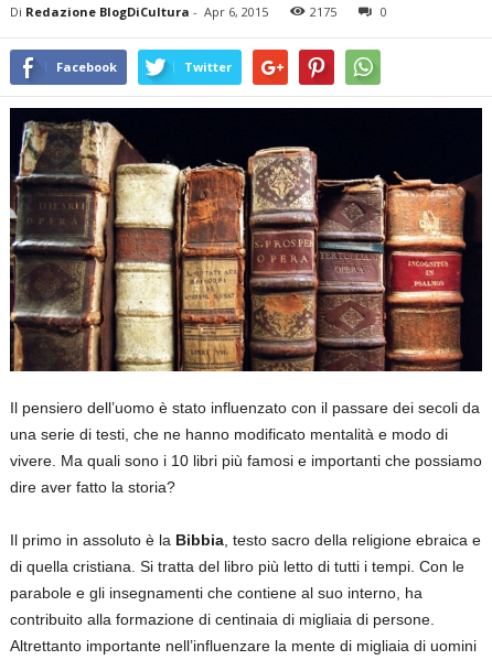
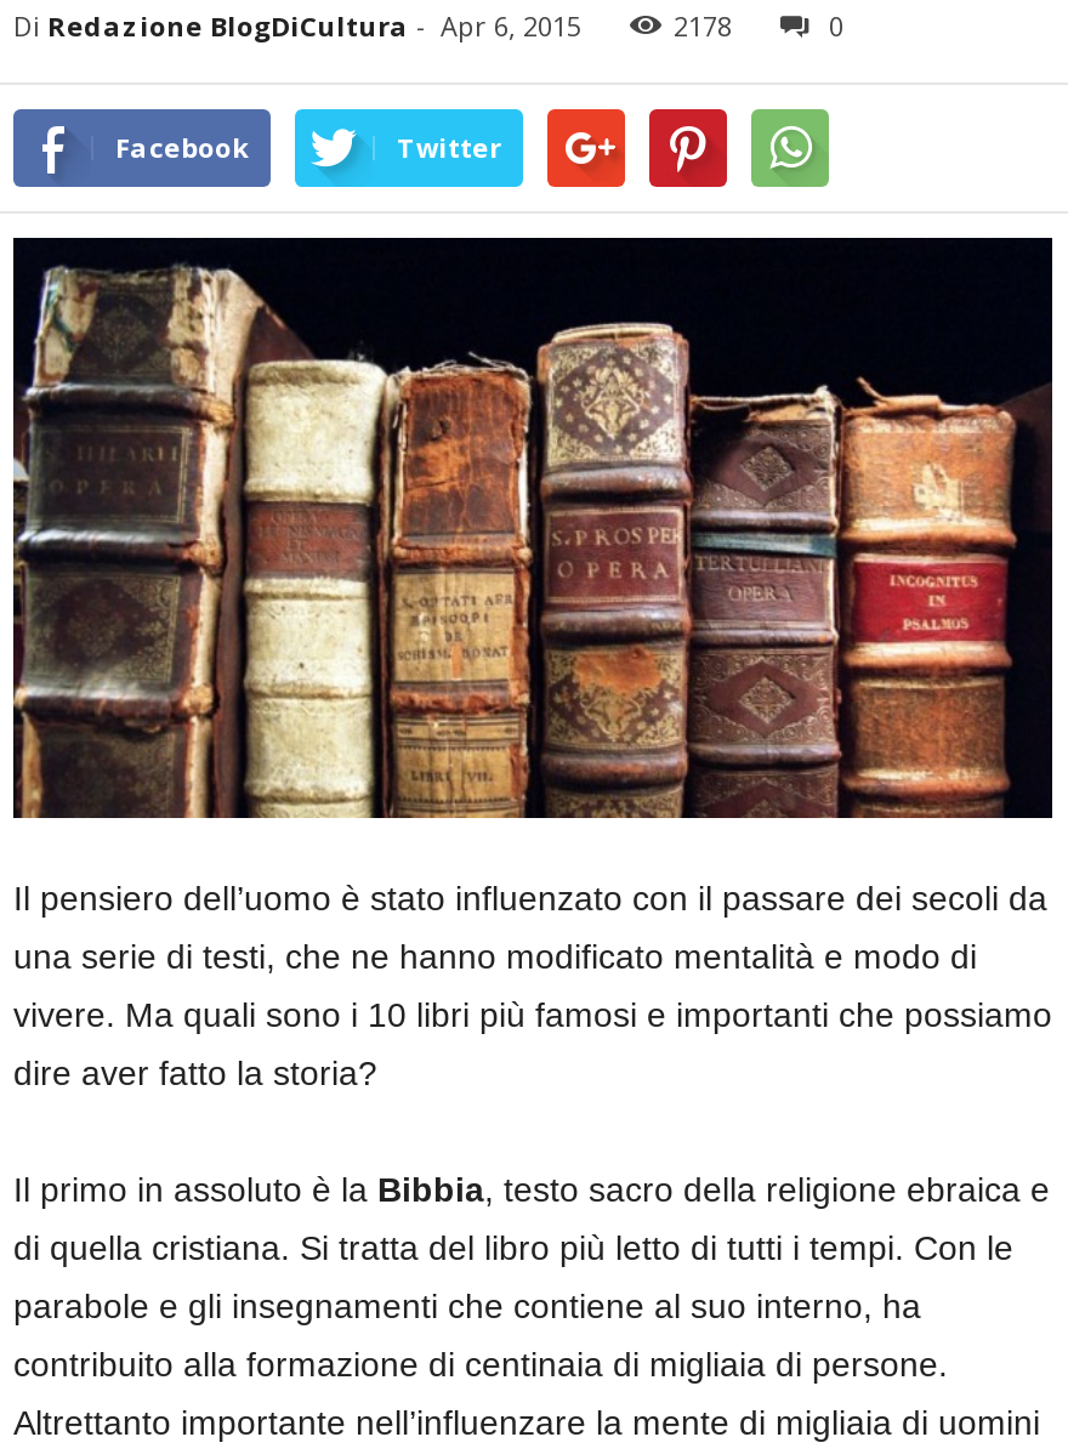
- 2175
+ 2178
